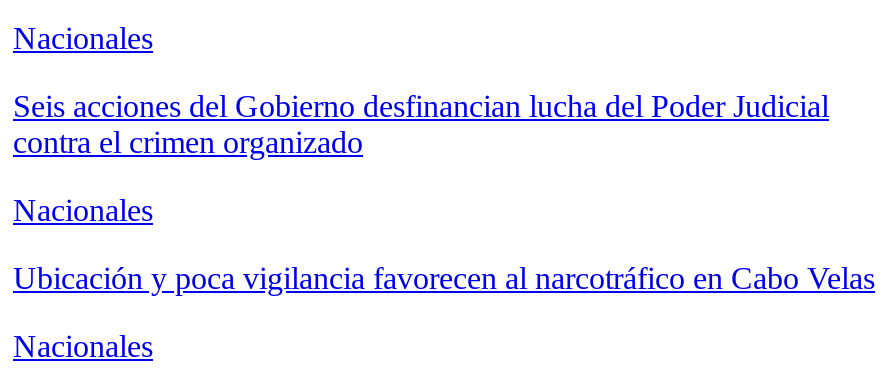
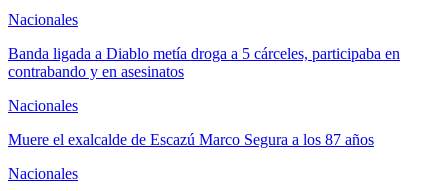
- Seis acciones del Gobierno desfinancian lucha del Poder Judicial
- contra el crimen organizado
+ Banda ligada a Diablo metía droga a 5 cárceles, participaba en
+ contrabando y en asesinatos

- Ubicación y poca vigilancia favorecen al narcotráfico en Cabo Velas
+ Muere el exalcalde de Escazú Marco Segura a los 87 años
